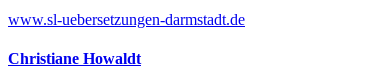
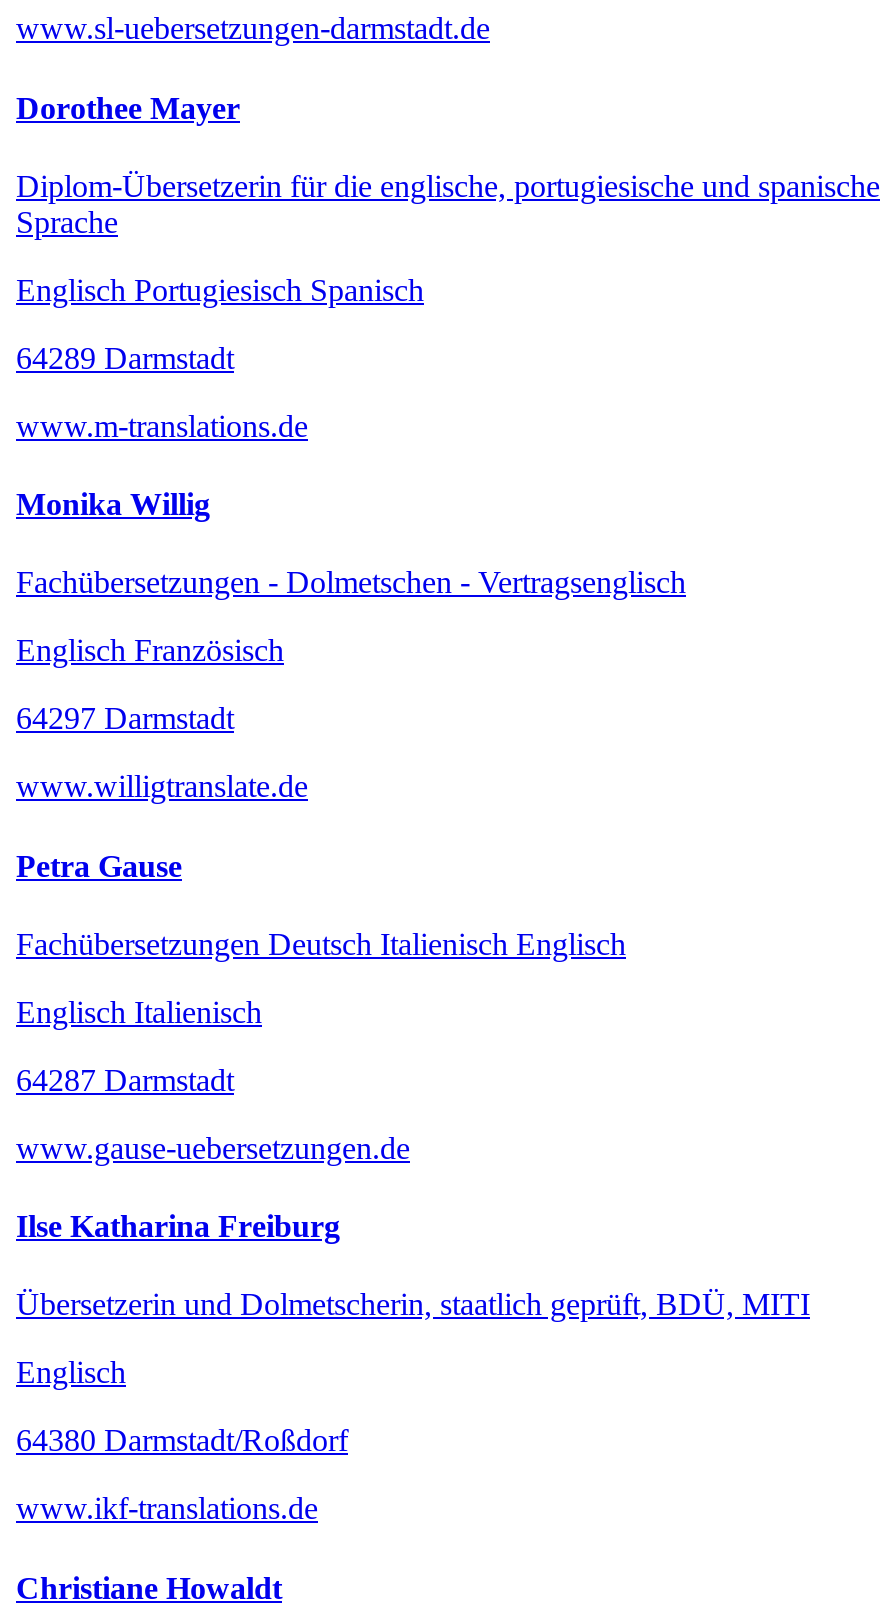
+ Dorothee Mayer
+ Diplom-Übersetzerin für die englische, portugiesische und spanische
+ Sprache
+ Englisch Portugiesisch Spanisch
+ 64289 Darmstadt
+ www.m-translations.de
+ Monika Willig
+ Fachübersetzungen - Dolmetschen - Vertragsenglisch
+ Englisch Französisch
+ 64297 Darmstadt
+ www.willigtranslate.de
+ Petra Gause
+ Fachübersetzungen Deutsch Italienisch Englisch
+ Englisch Italienisch
+ 64287 Darmstadt
+ www.gause-uebersetzungen.de
+ Ilse Katharina Freiburg
+ Übersetzerin und Dolmetscherin, staatlich geprüft, BDÜ, MITI
+ Englisch
+ 64380 Darmstadt/Roßdorf
+ www.ikf-translations.de
